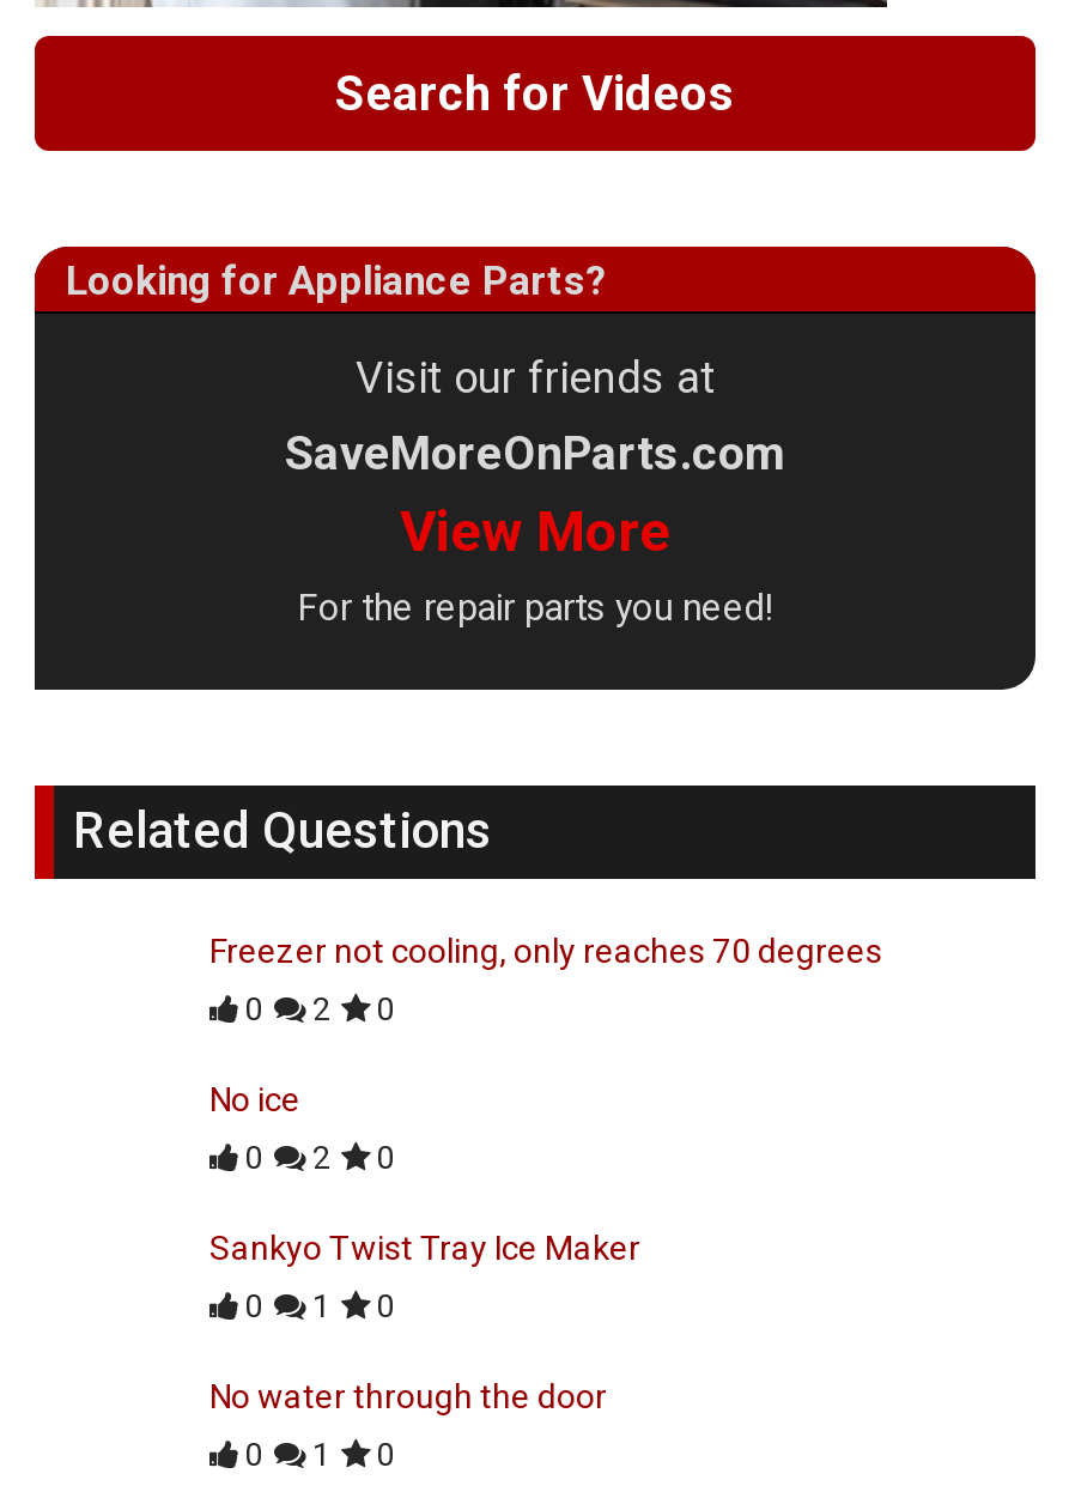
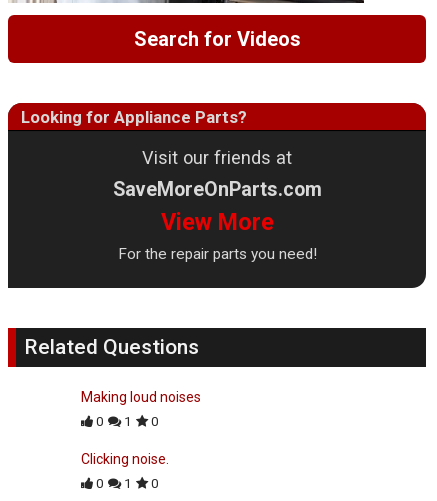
- Freezer not cooling, only reaches 70 degrees
- 0
- 2
- 0
- No ice
- 0
- 2
- 0
- Sankyo Twist Tray Ice Maker
+ Making loud noises

- No water through the door
+ Clicking noise.
